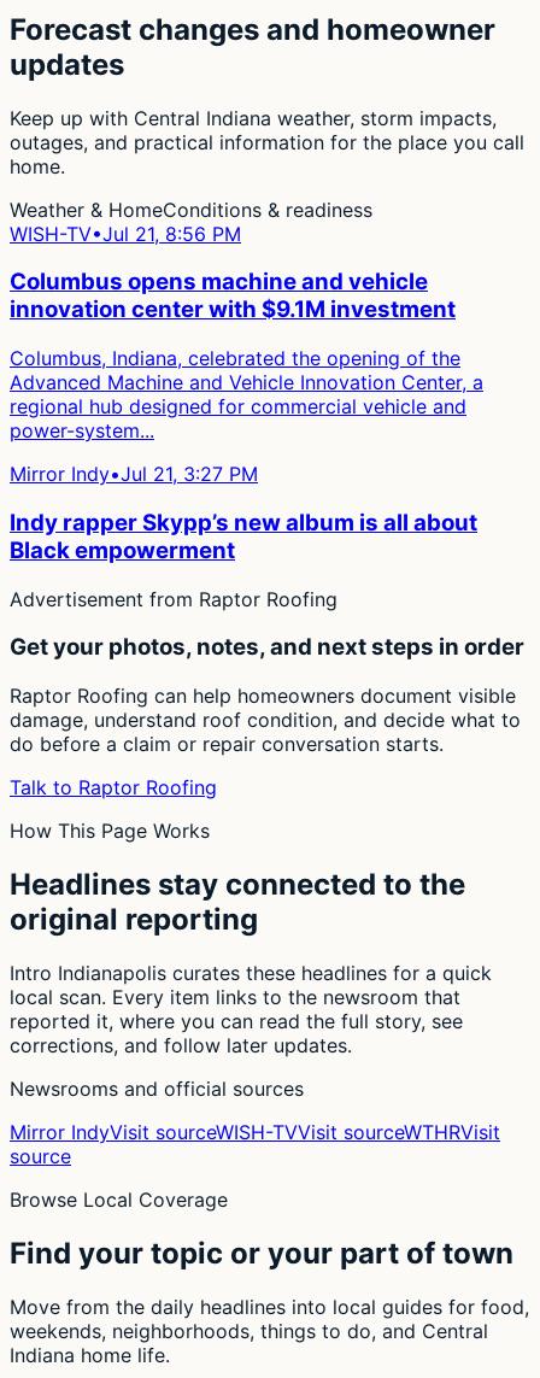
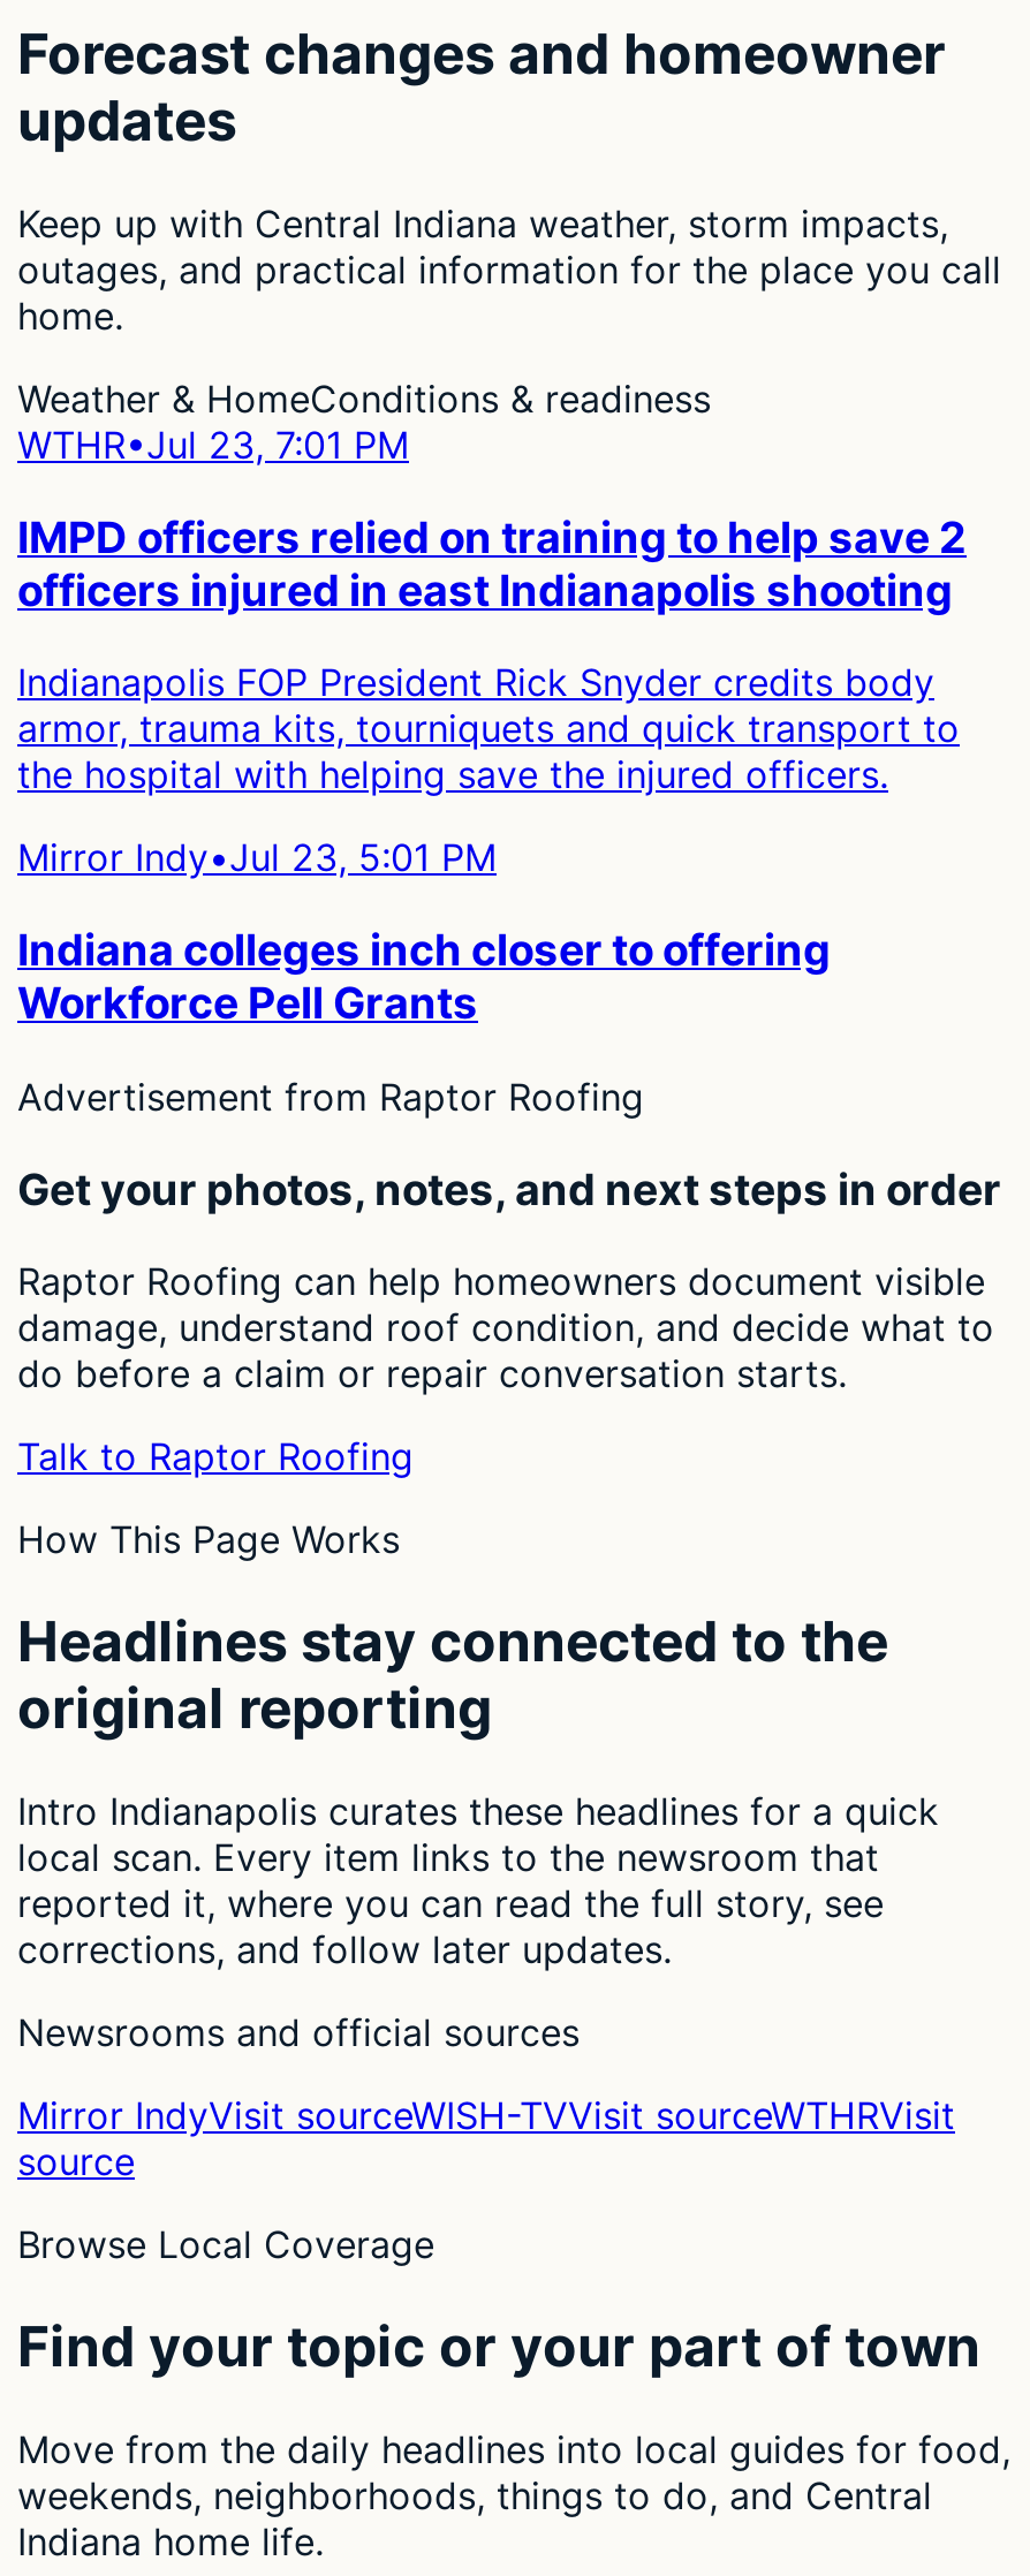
- WISH-TV•Jul 21, 8:56 PM
+ WTHR•Jul 23, 7:01 PM

- Columbus opens machine and vehicle
- innovation center with $9.1M investment
+ IMPD officers relied on training to help save 2
+ officers injured in east Indianapolis shooting

- Columbus, Indiana, celebrated the opening of the
- Advanced Machine and Vehicle Innovation Center, a
- regional hub designed for commercial vehicle and
- power-system...
+ Indianapolis FOP President Rick Snyder credits body
+ armor, trauma kits, tourniquets and quick transport to
+ the hospital with helping save the injured officers.

- Mirror Indy•Jul 21, 3:27 PM
+ Mirror Indy•Jul 23, 5:01 PM

- Indy rapper Skypp’s new album is all about
- Black empowerment
+ Indiana colleges inch closer to offering
+ Workforce Pell Grants
